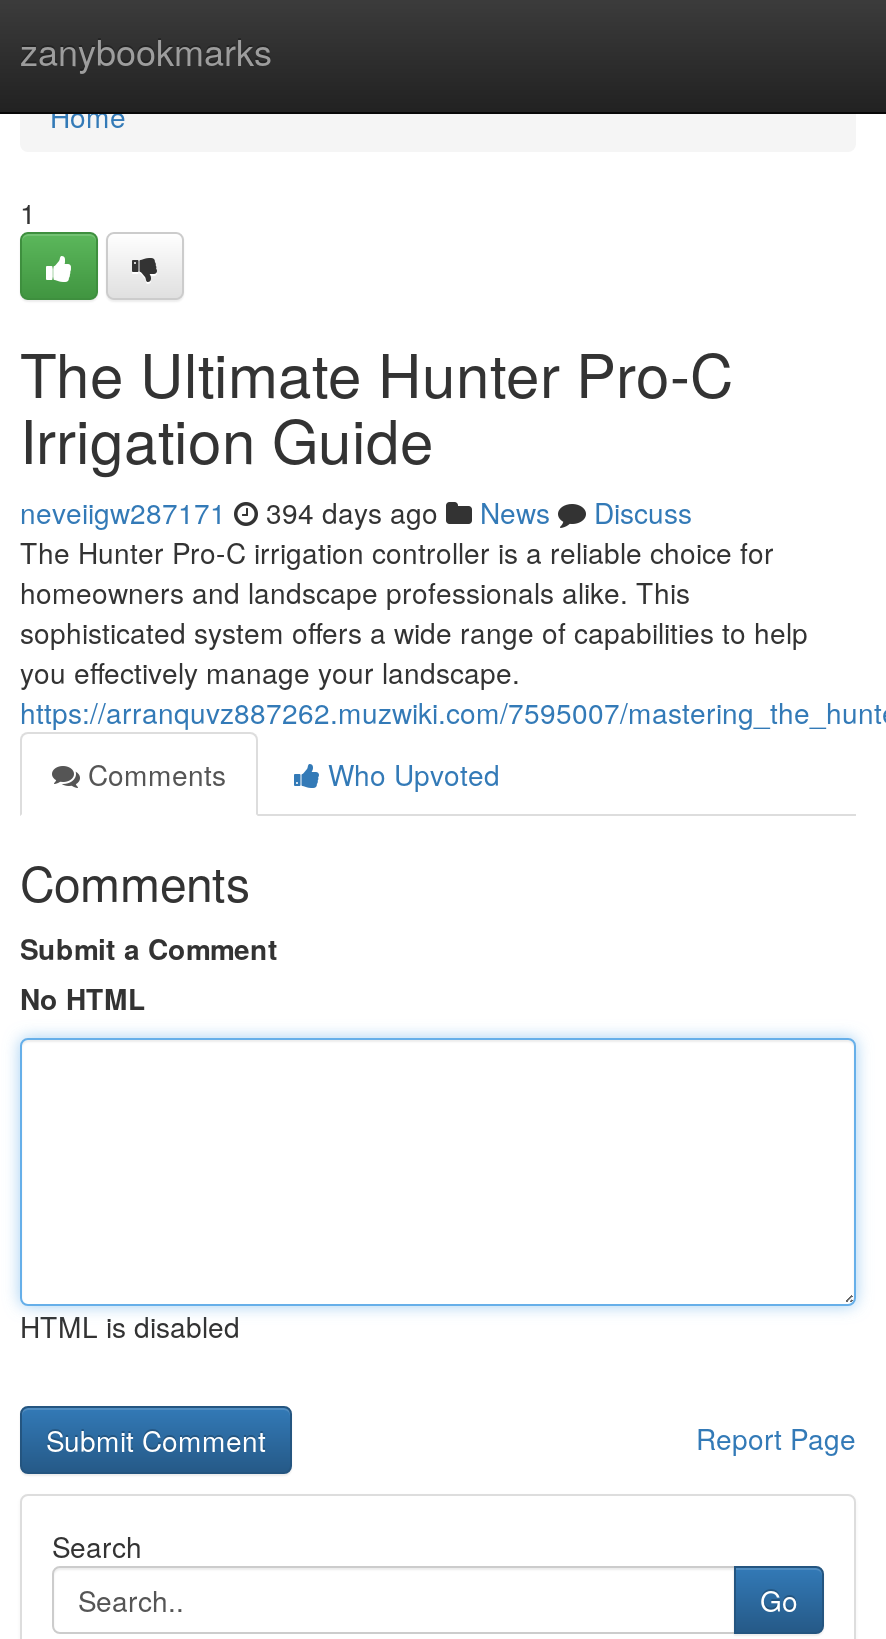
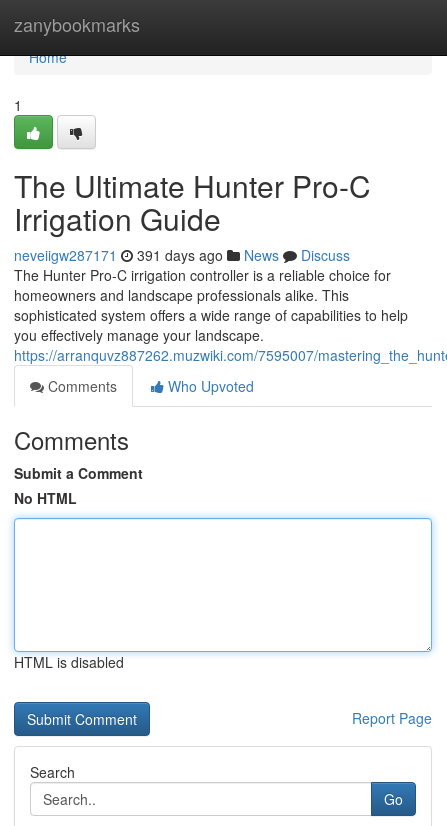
- neveiigw287171 394 days ago News Discuss
+ neveiigw287171 391 days ago News Discuss
